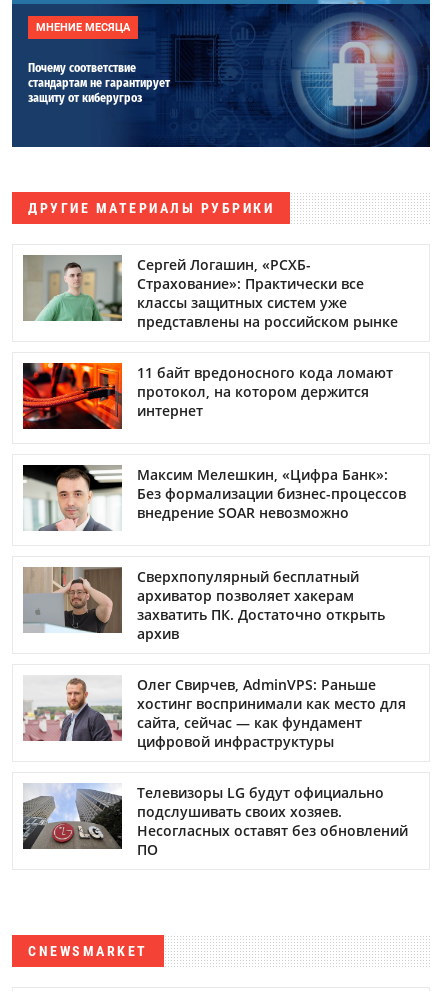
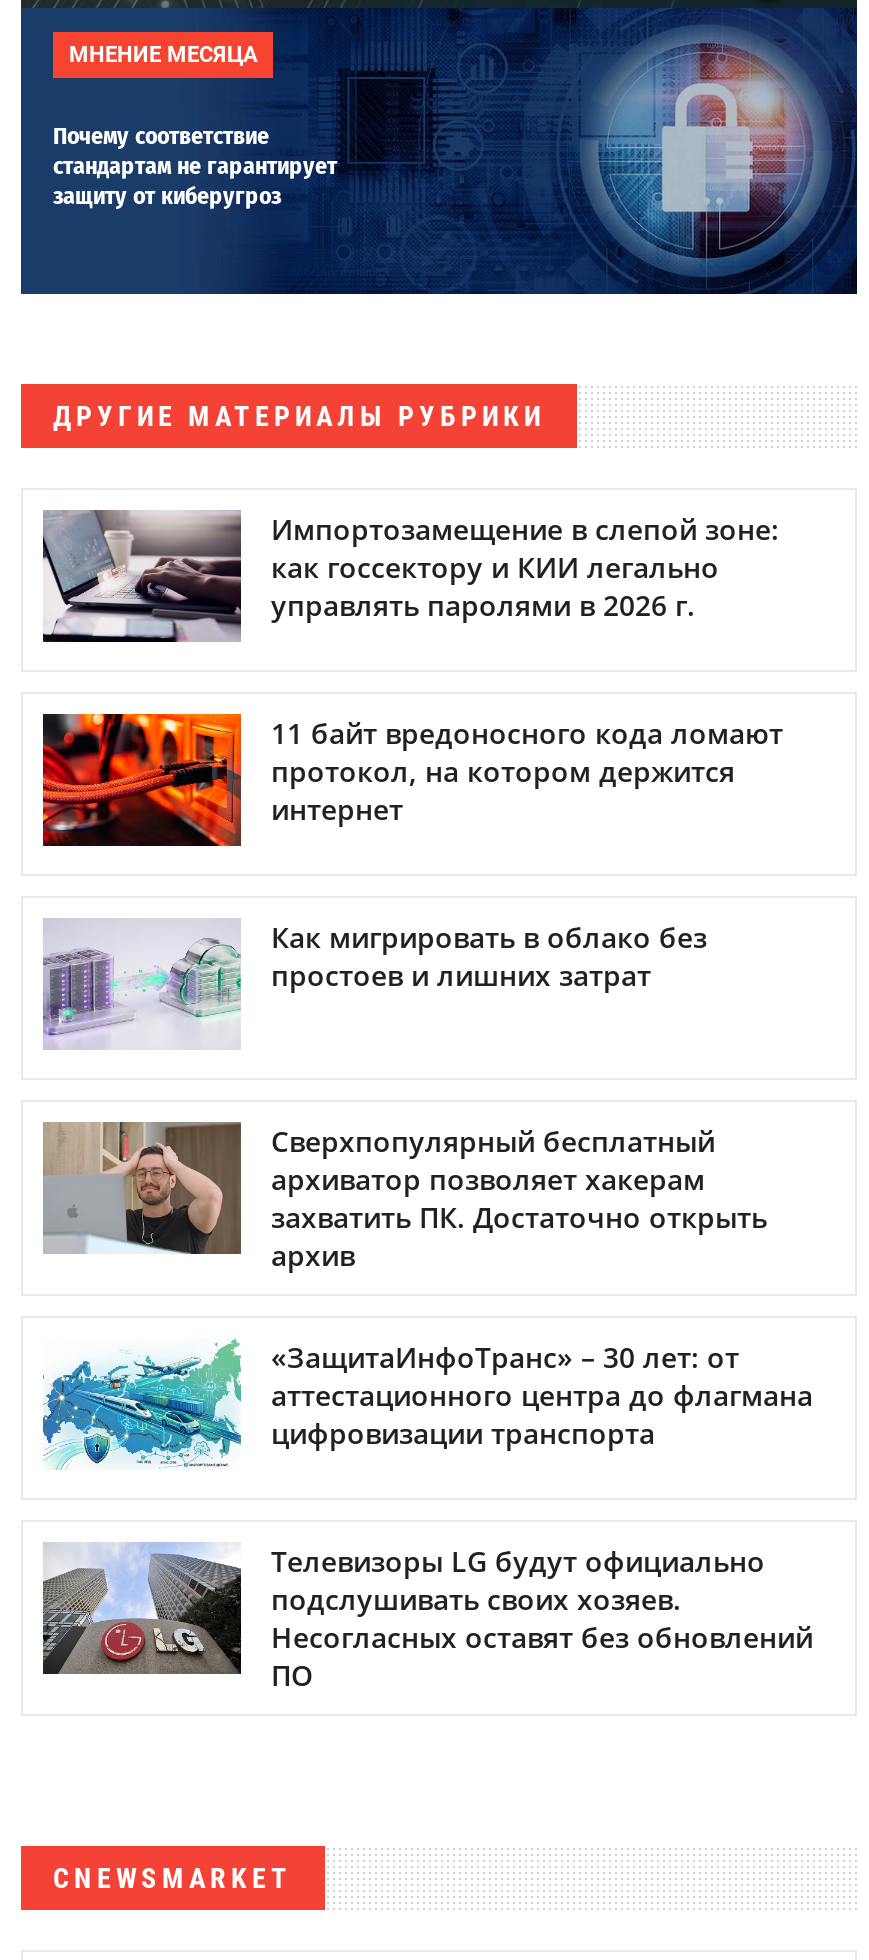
- [image]
- Сергей Логашин, «РСХБ-
- Страхование»: Практически все
- классы защитных систем уже
- представлены на российском рынке
+ [image]
+ Импортозамещение в слепой зоне:
+ как госсектору и КИИ легально
+ управлять паролями в 2026 г.

- [image]
- Максим Мелешкин, «Цифра Банк»:
- Без формализации бизнес-процессов
- внедрение SOAR невозможно
+ [image]
+ Как мигрировать в облако без
+ простоев и лишних затрат

- [image]
- Олег Свирчев, AdminVPS: Раньше
- хостинг воспринимали как место для
- сайта, сейчас — как фундамент
- цифровой инфраструктуры
+ [image]
+ «ЗащитаИнфоТранс» – 30 лет: от
+ аттестационного центра до флагмана
+ цифровизации транспорта
